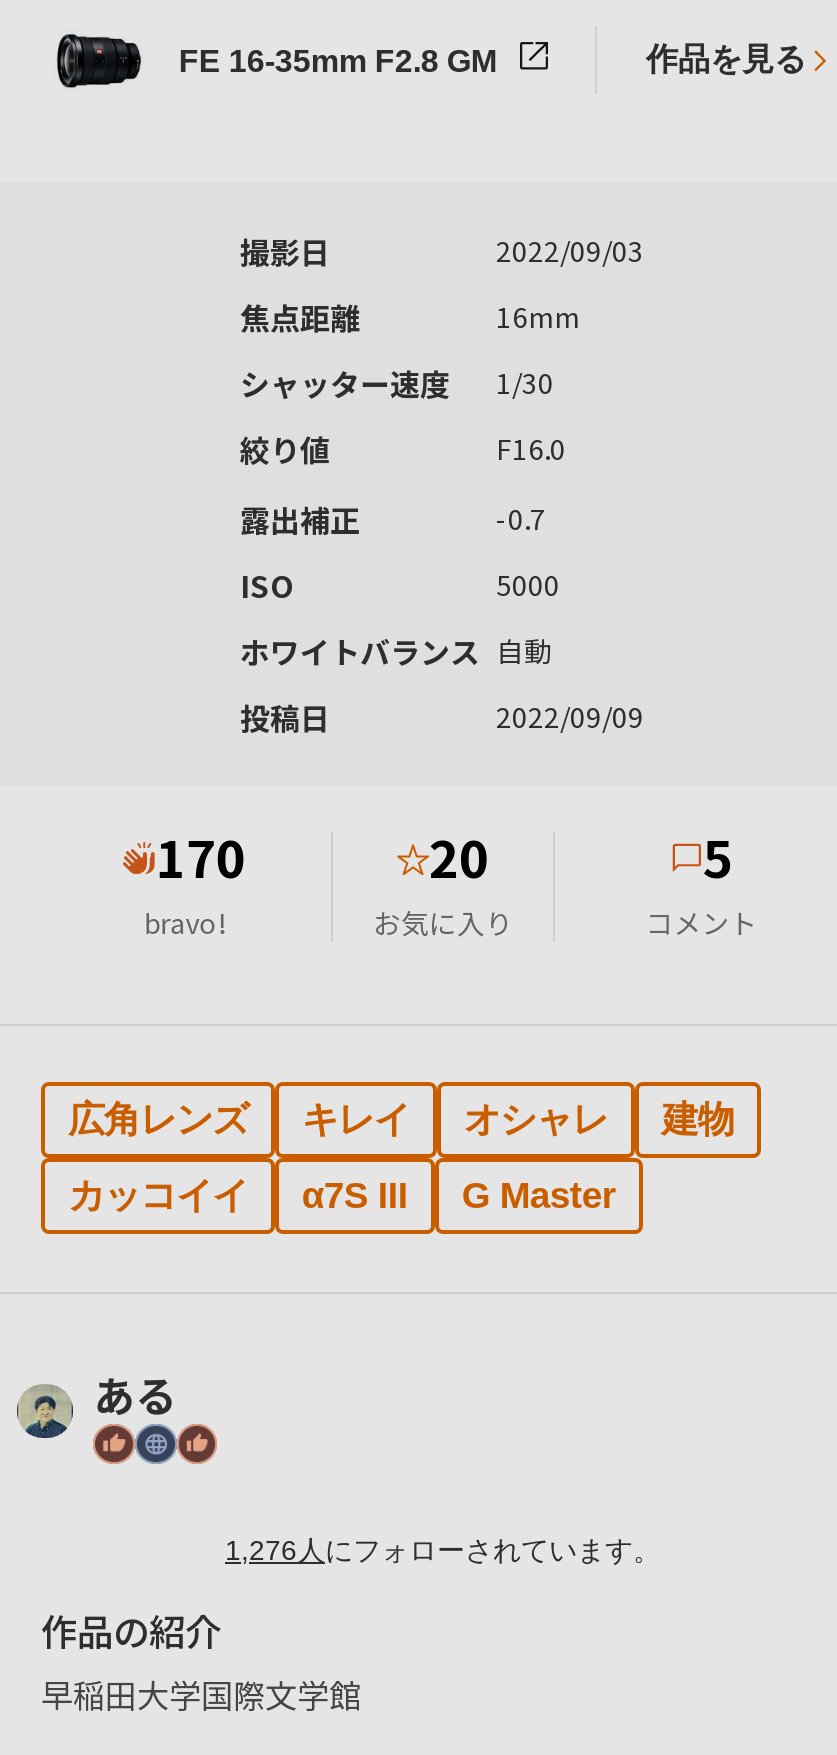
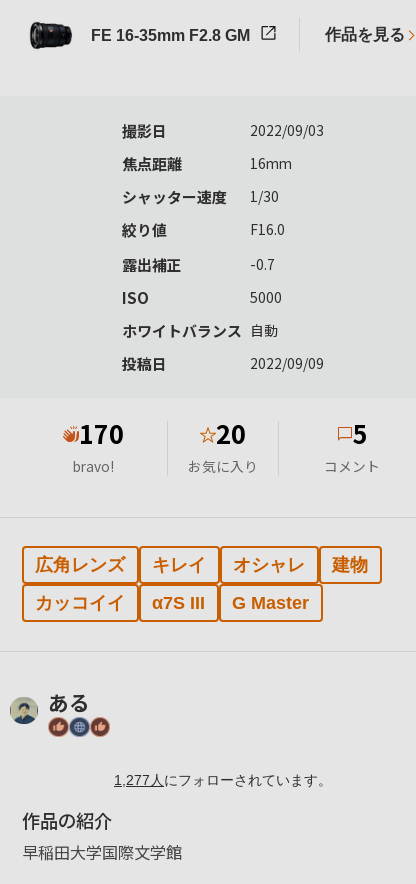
- 1,276人にフォローされています。
+ 1,277人にフォローされています。
